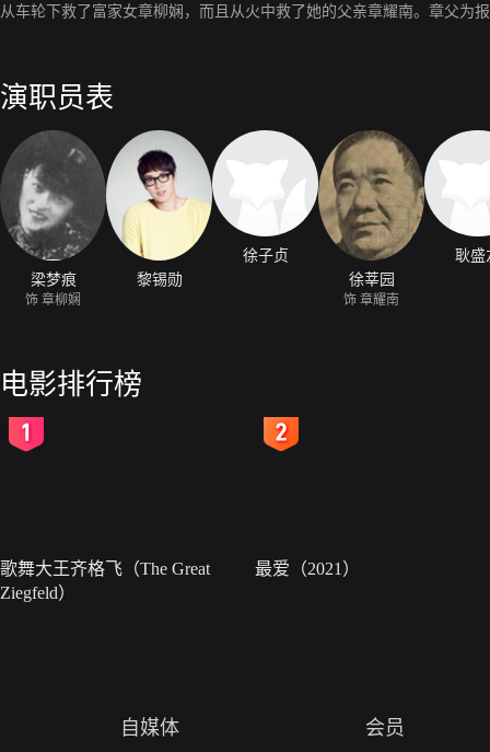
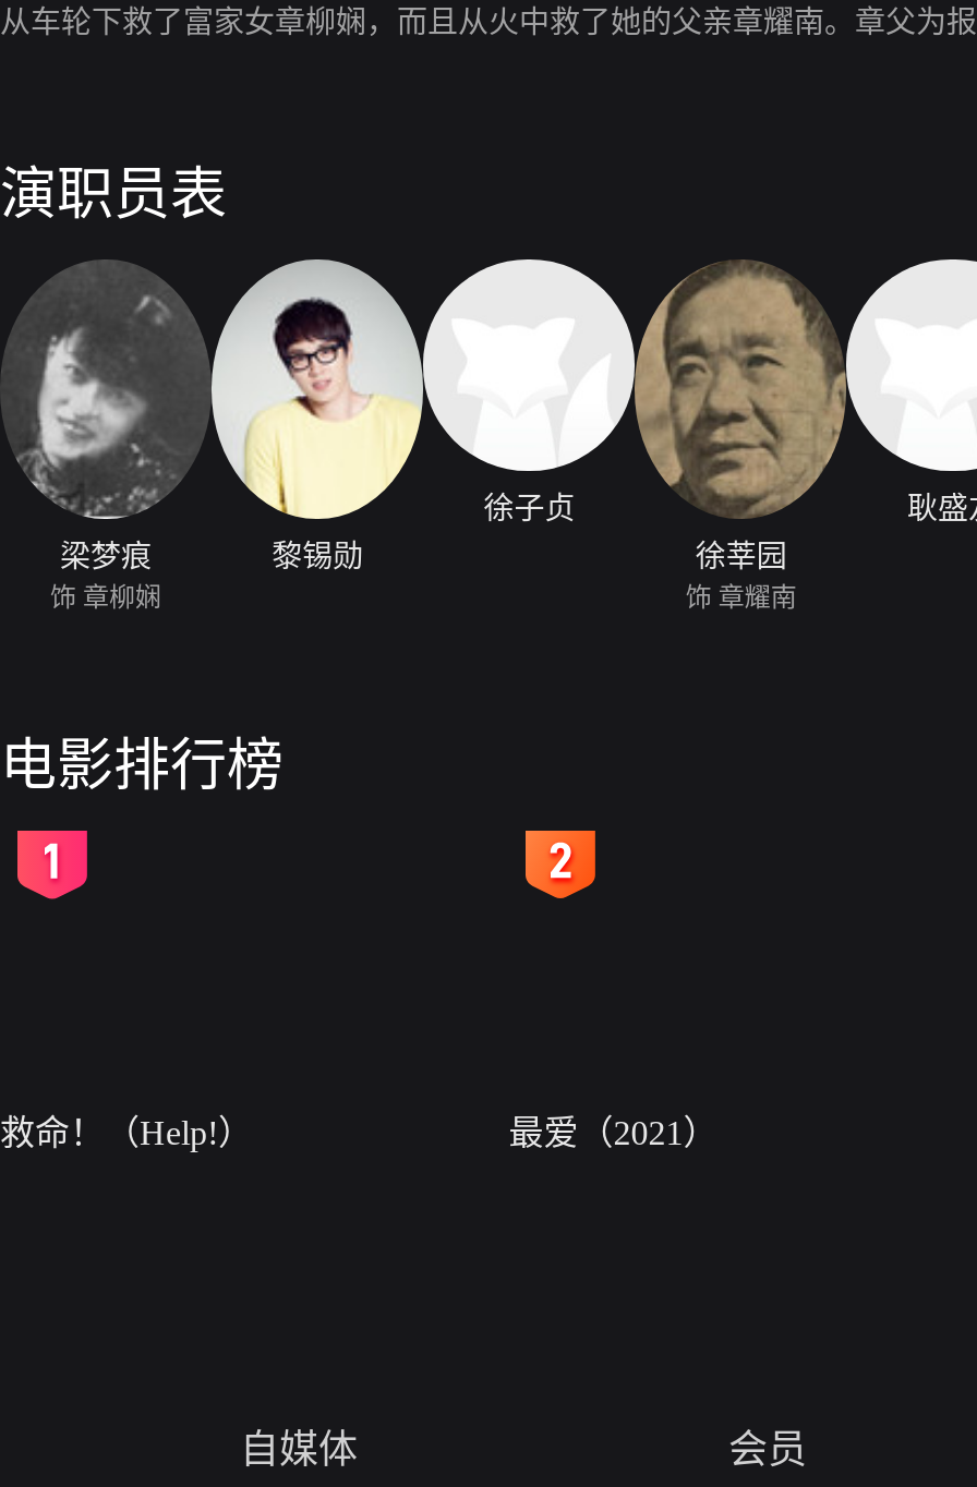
- 歌舞大王齐格飞（The Great
- Ziegfeld）
+ 救命！（Help!）
